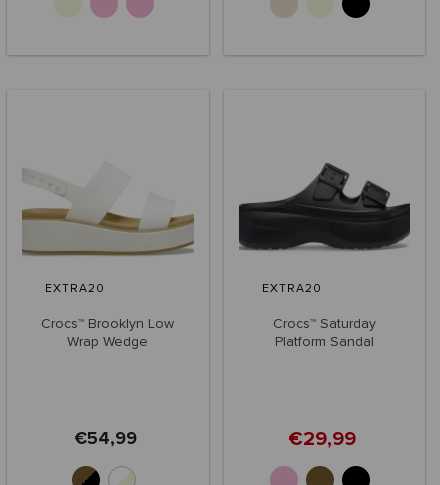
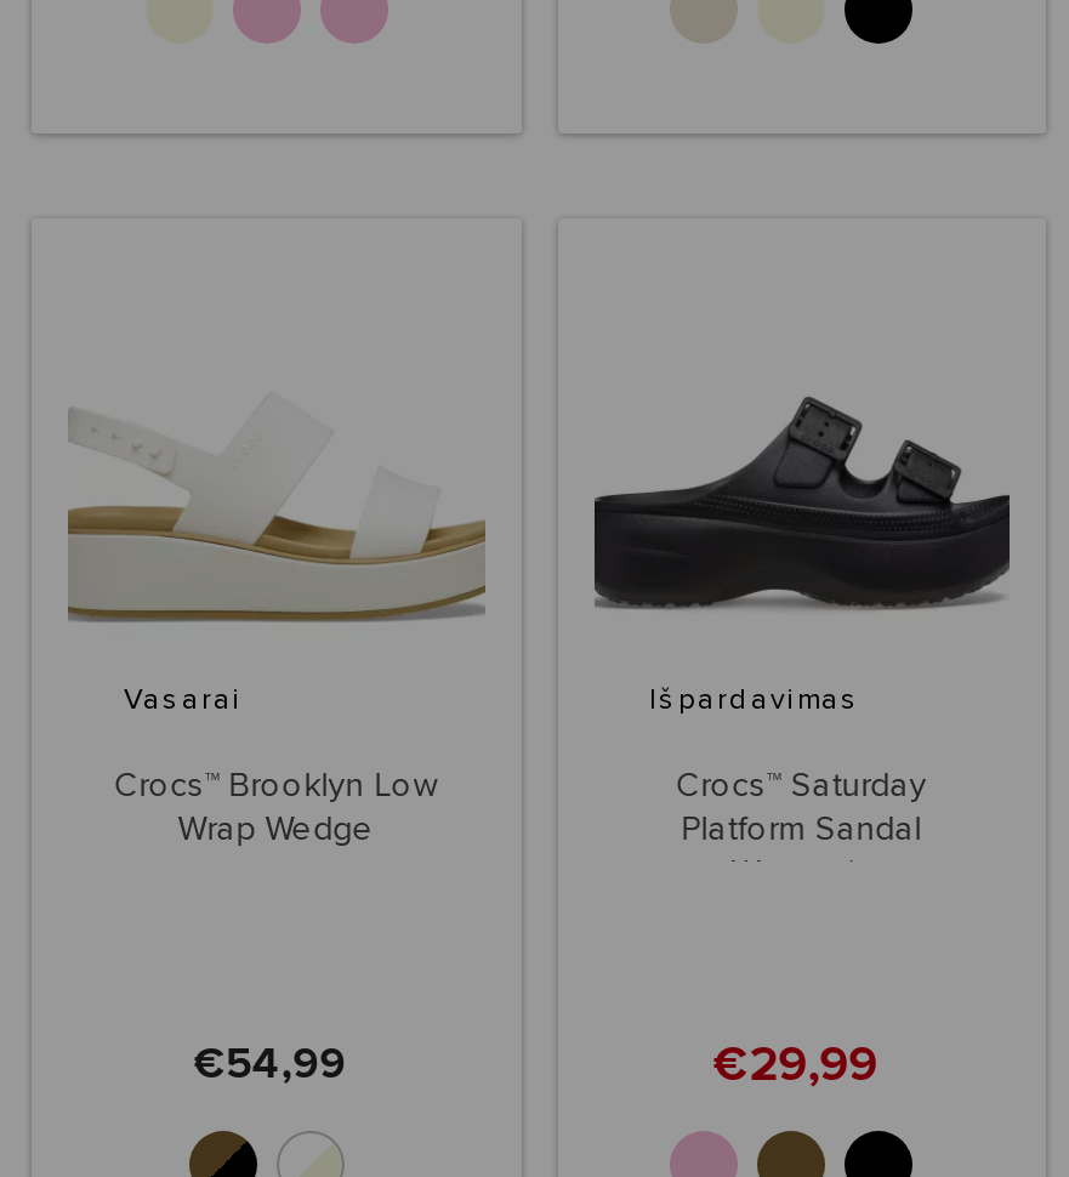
- EXTRA20
+ Vasarai

- EXTRA20
+ Išpardavimas
